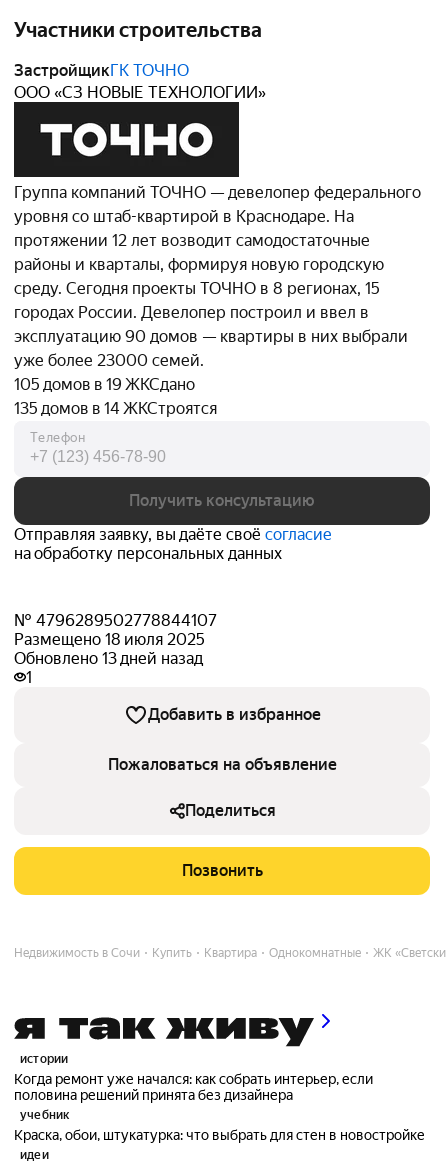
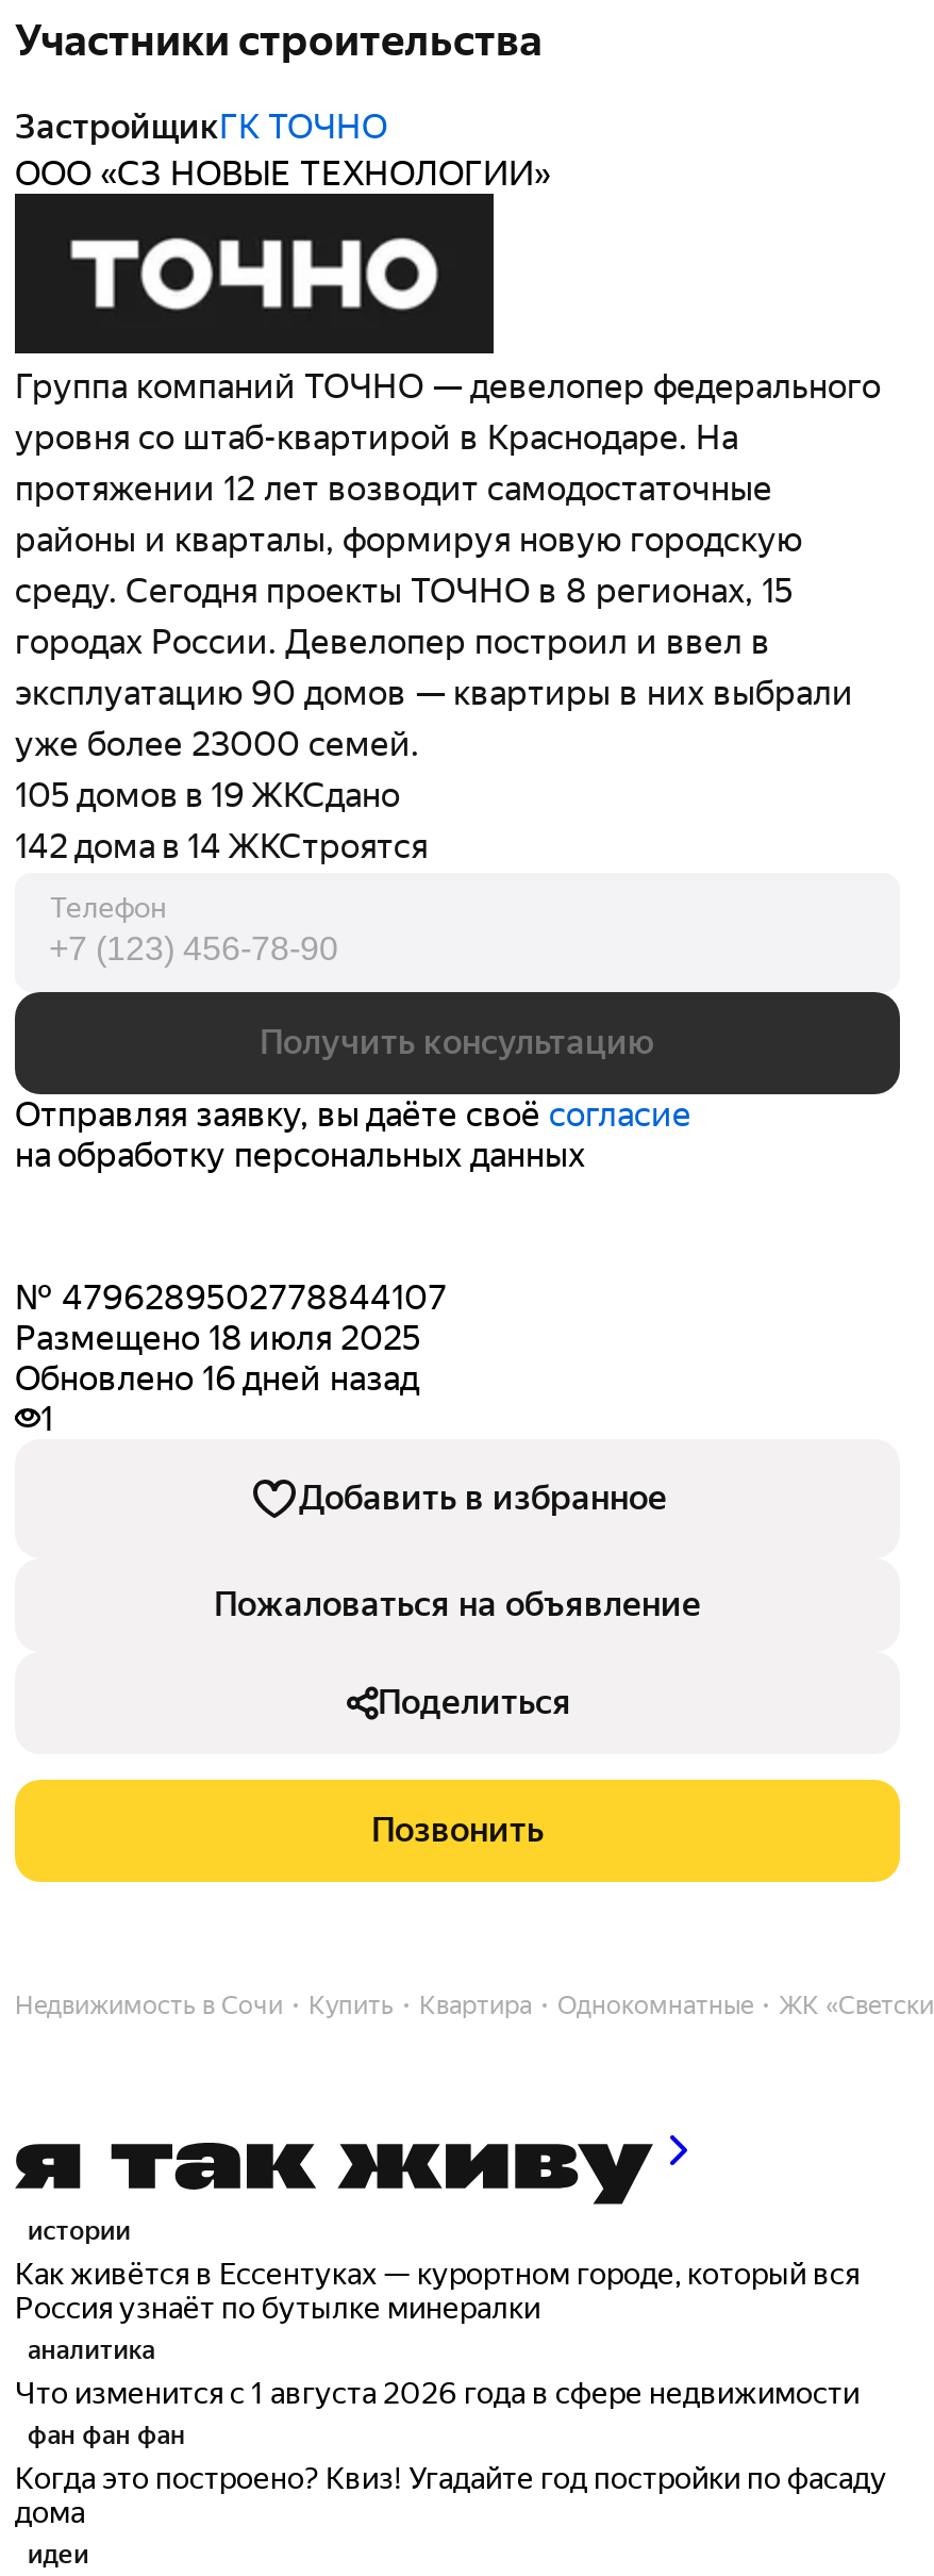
- 135 домов в 14 ЖКСтроятся
+ 142 дома в 14 ЖКСтроятся

- Обновлено 13 дней назад
+ Обновлено 16 дней назад

- Когда ремонт уже начался: как собрать интерьер, если
- половина решений принята без дизайнера
- учебник
- Краска, обои, штукатурка: что выбрать для стен в новостройке
+ Как живётся в Ессентуках — курортном городе, который вся
+ Россия узнаёт по бутылке минералки
+ аналитика
+ Что изменится с 1 августа 2026 года в сфере недвижимости
+ фан фан фан
+ Когда это построено? Квиз! Угадайте год постройки по фасаду
+ дома
